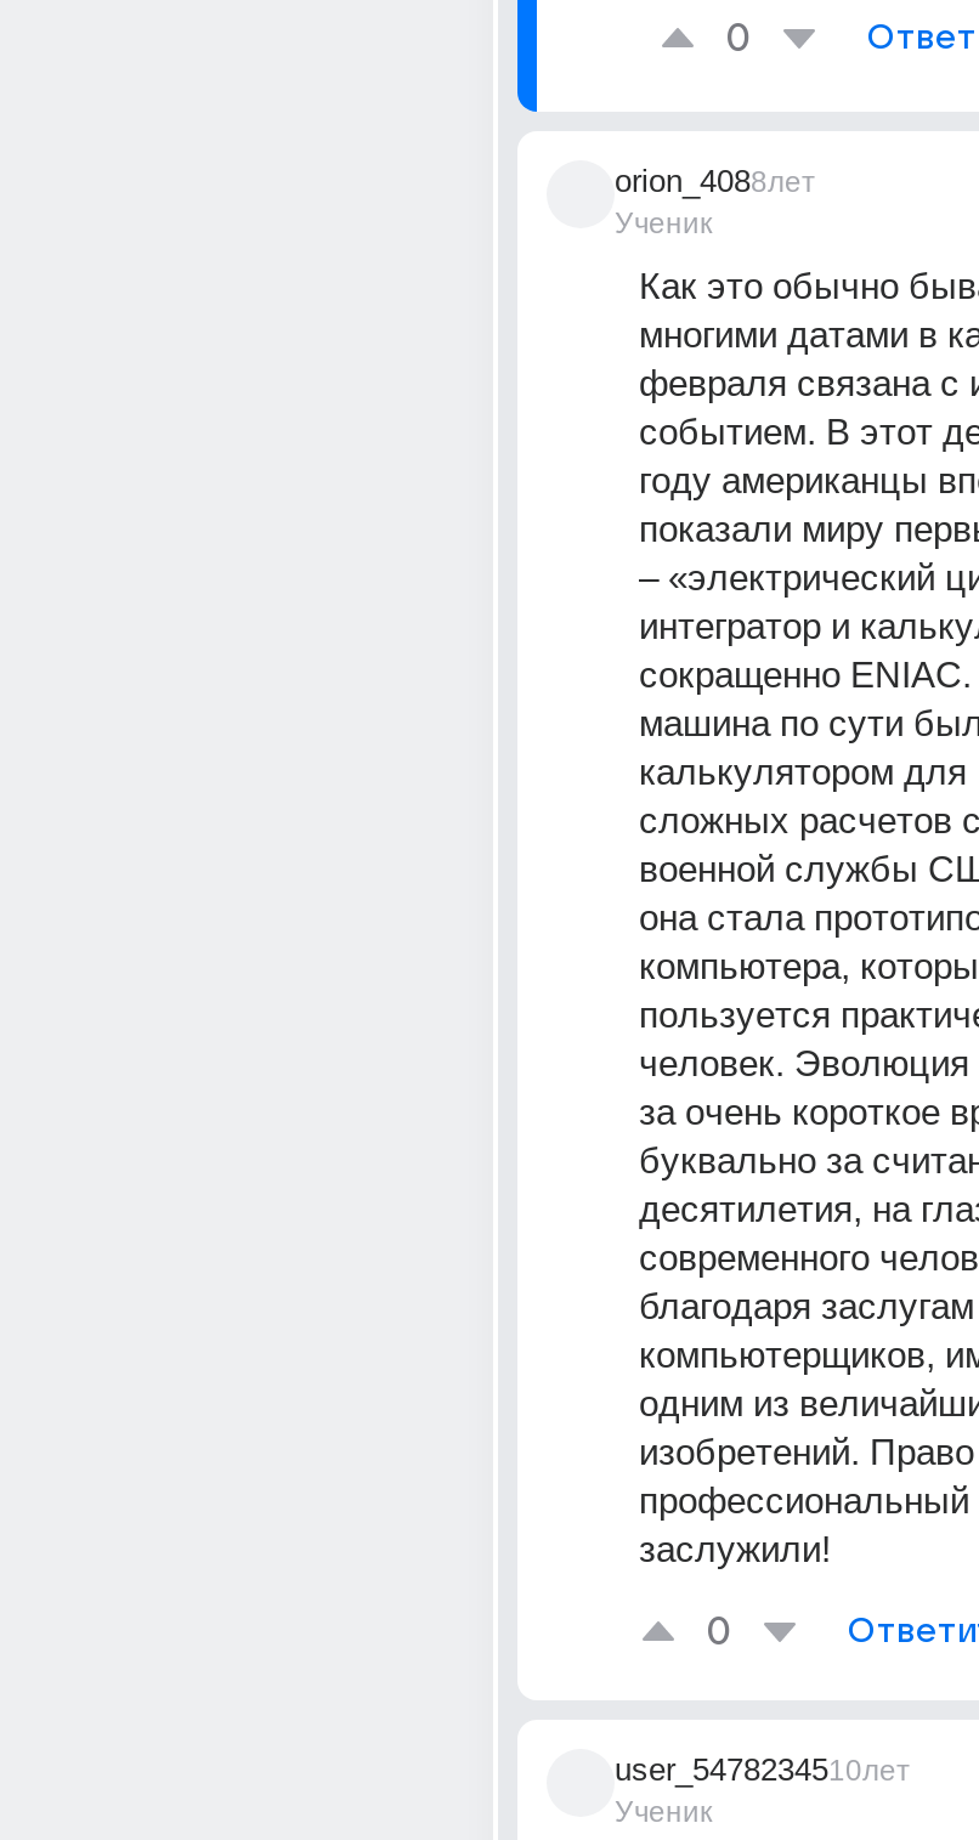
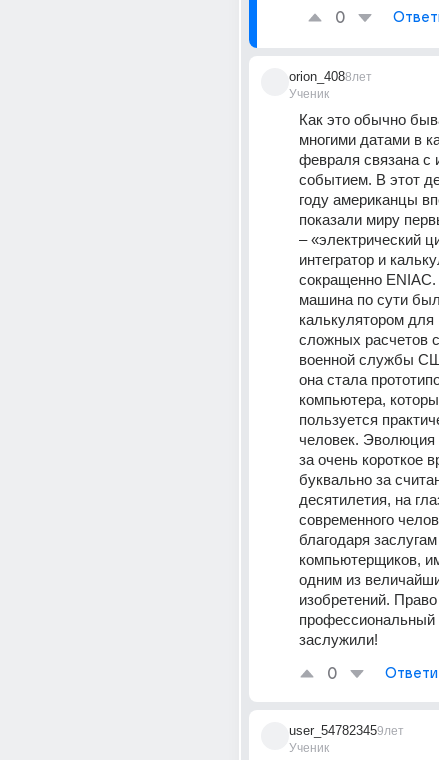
- user_54782345 10лет
+ user_54782345 9лет
